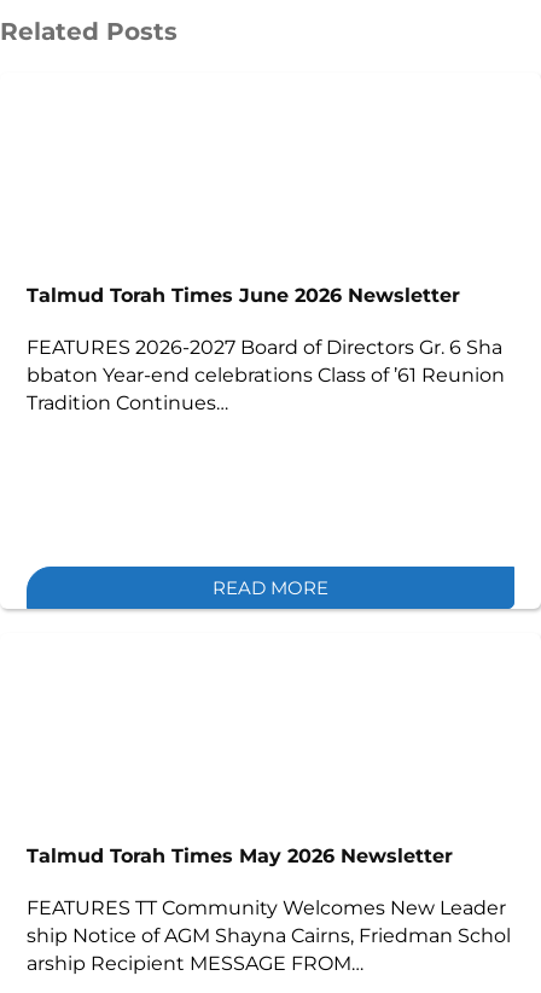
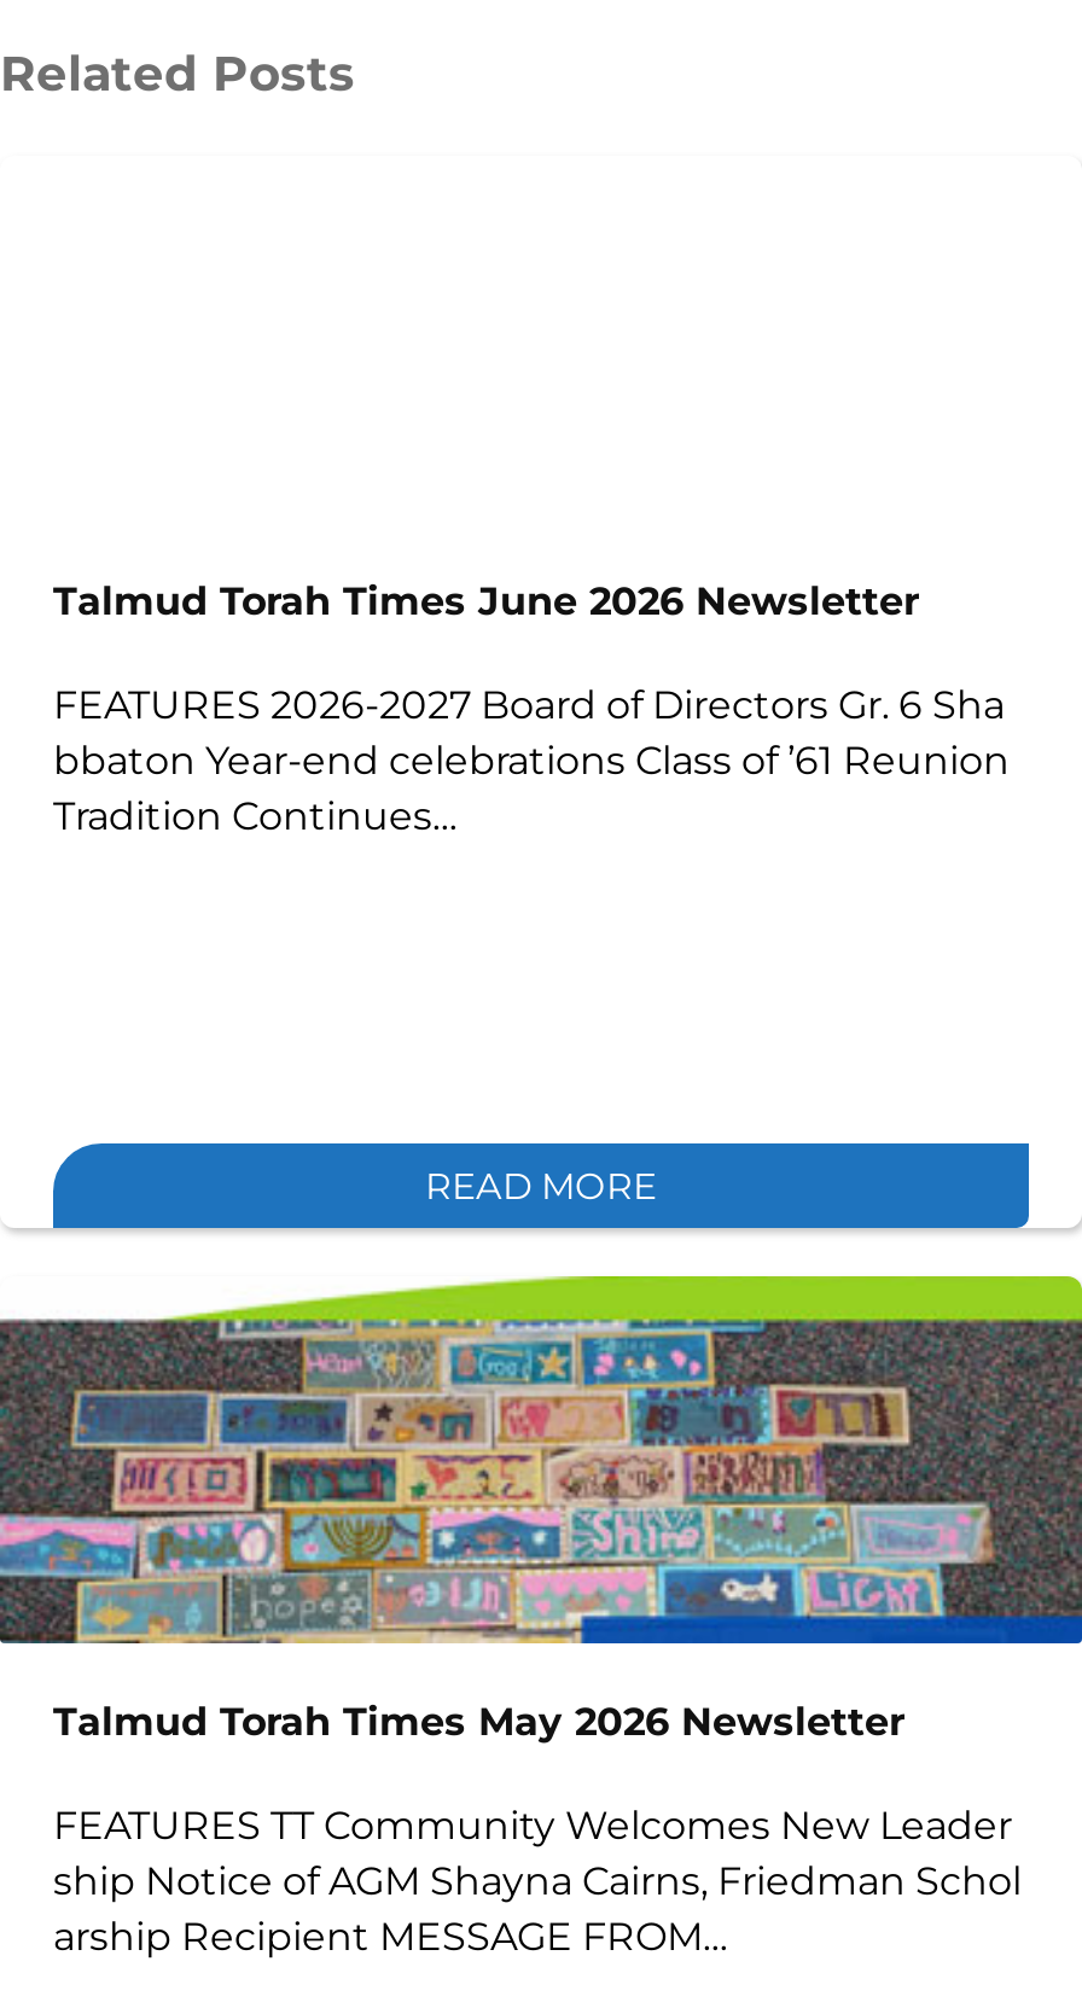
+ [image]
